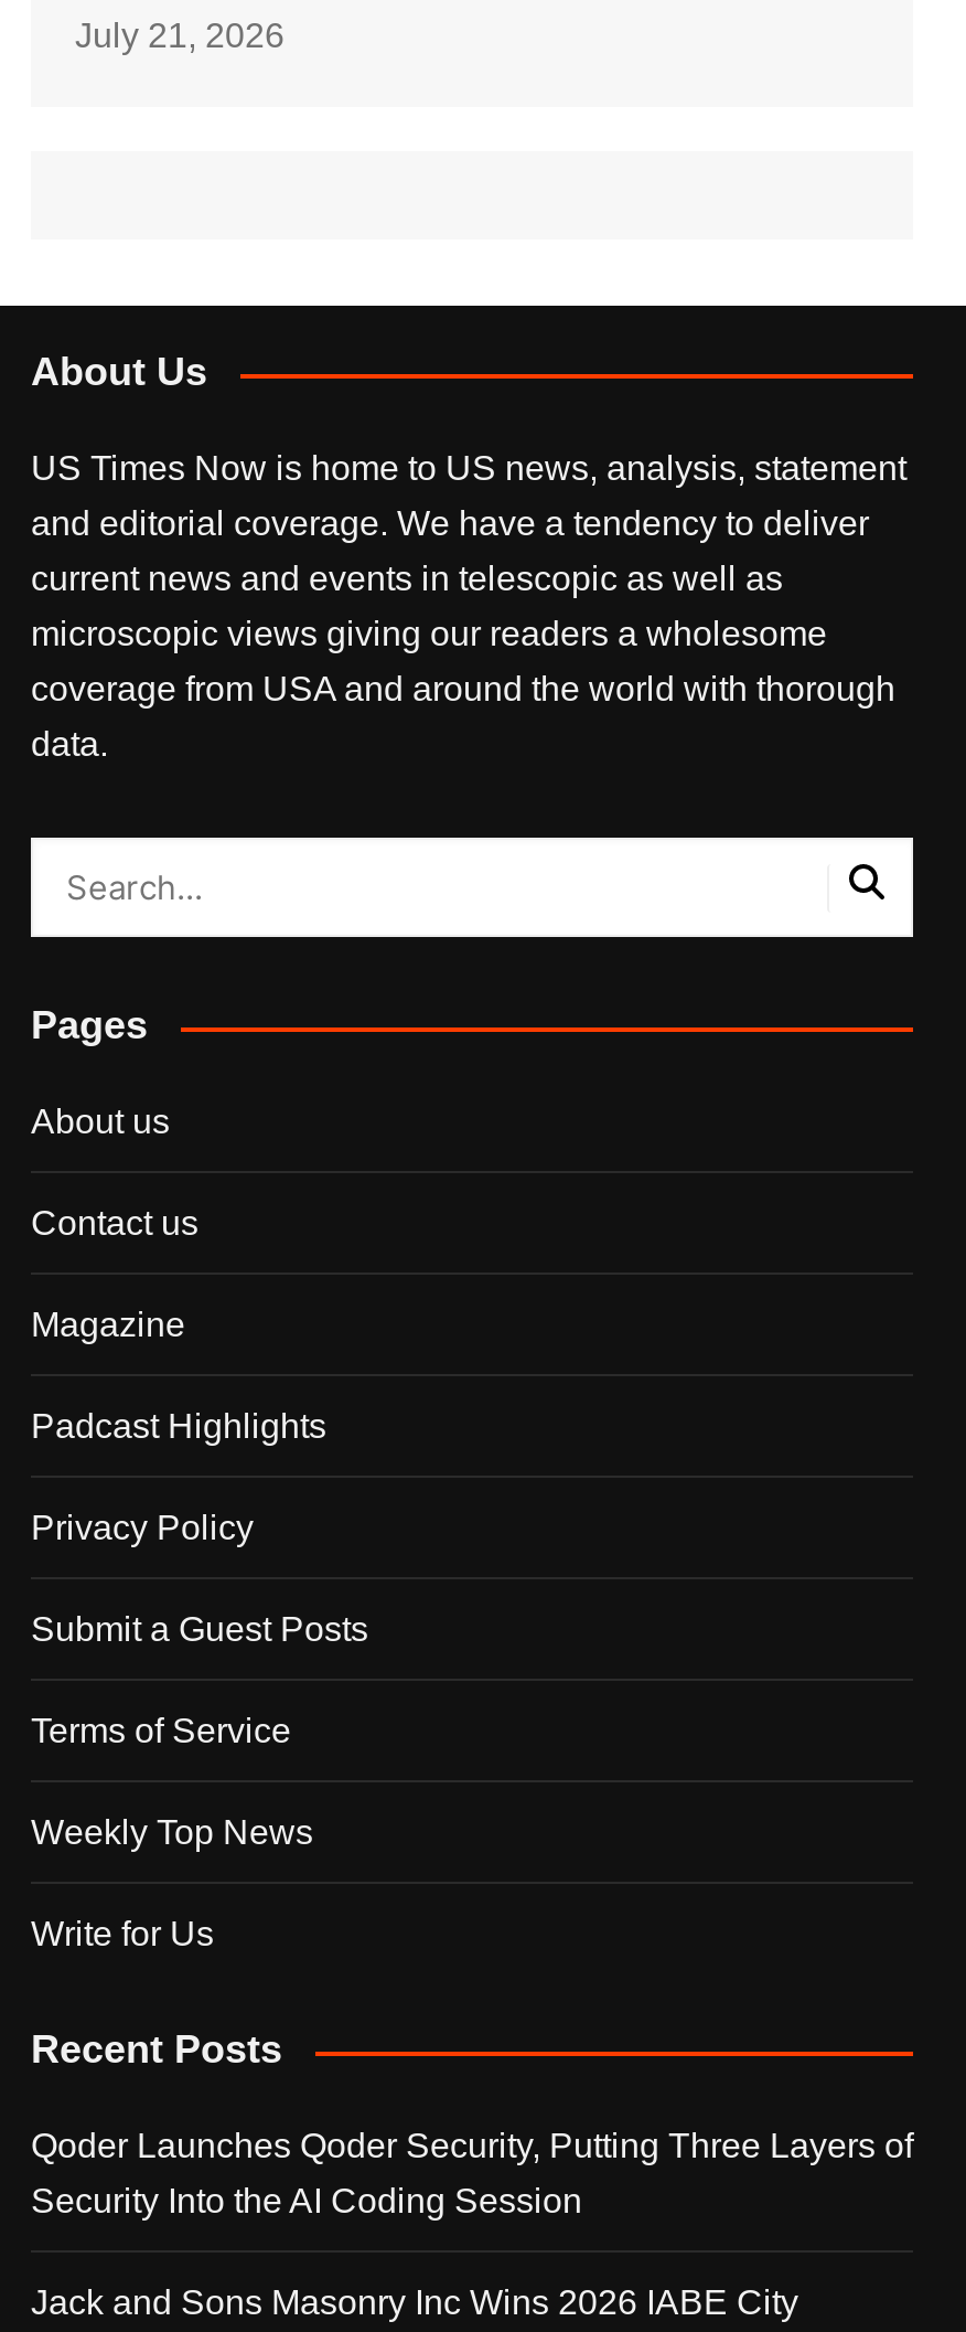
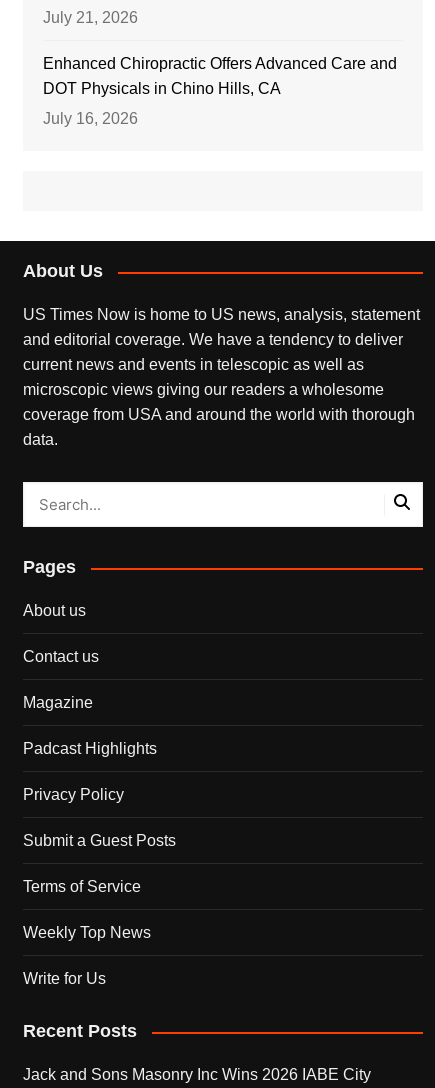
+ Enhanced Chiropractic Offers Advanced Care and
+ DOT Physicals in Chino Hills, CA
+ July 16, 2026

moved down: About Us | US Times Now is home to US news, analysis, statement | and editorial coverage. We have a tendency to deliver | ... | Write for Us | Recent Posts

- Qoder Launches Qoder Security, Putting Three Layers of
- Security Into the AI Coding Session
